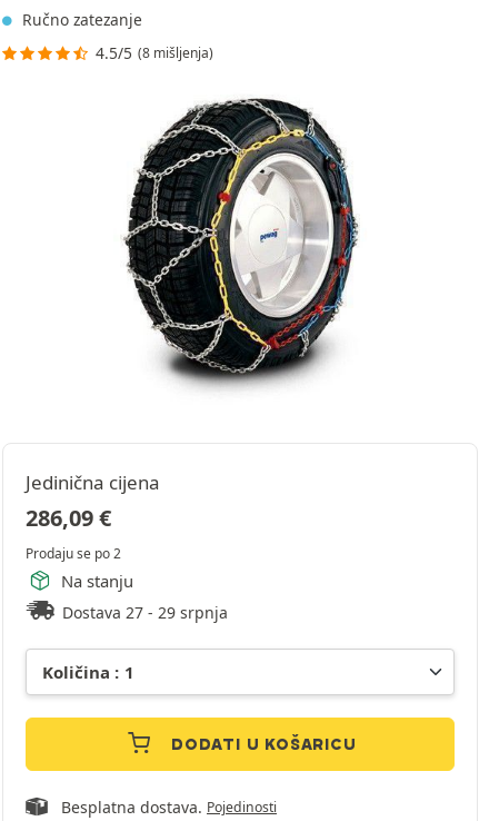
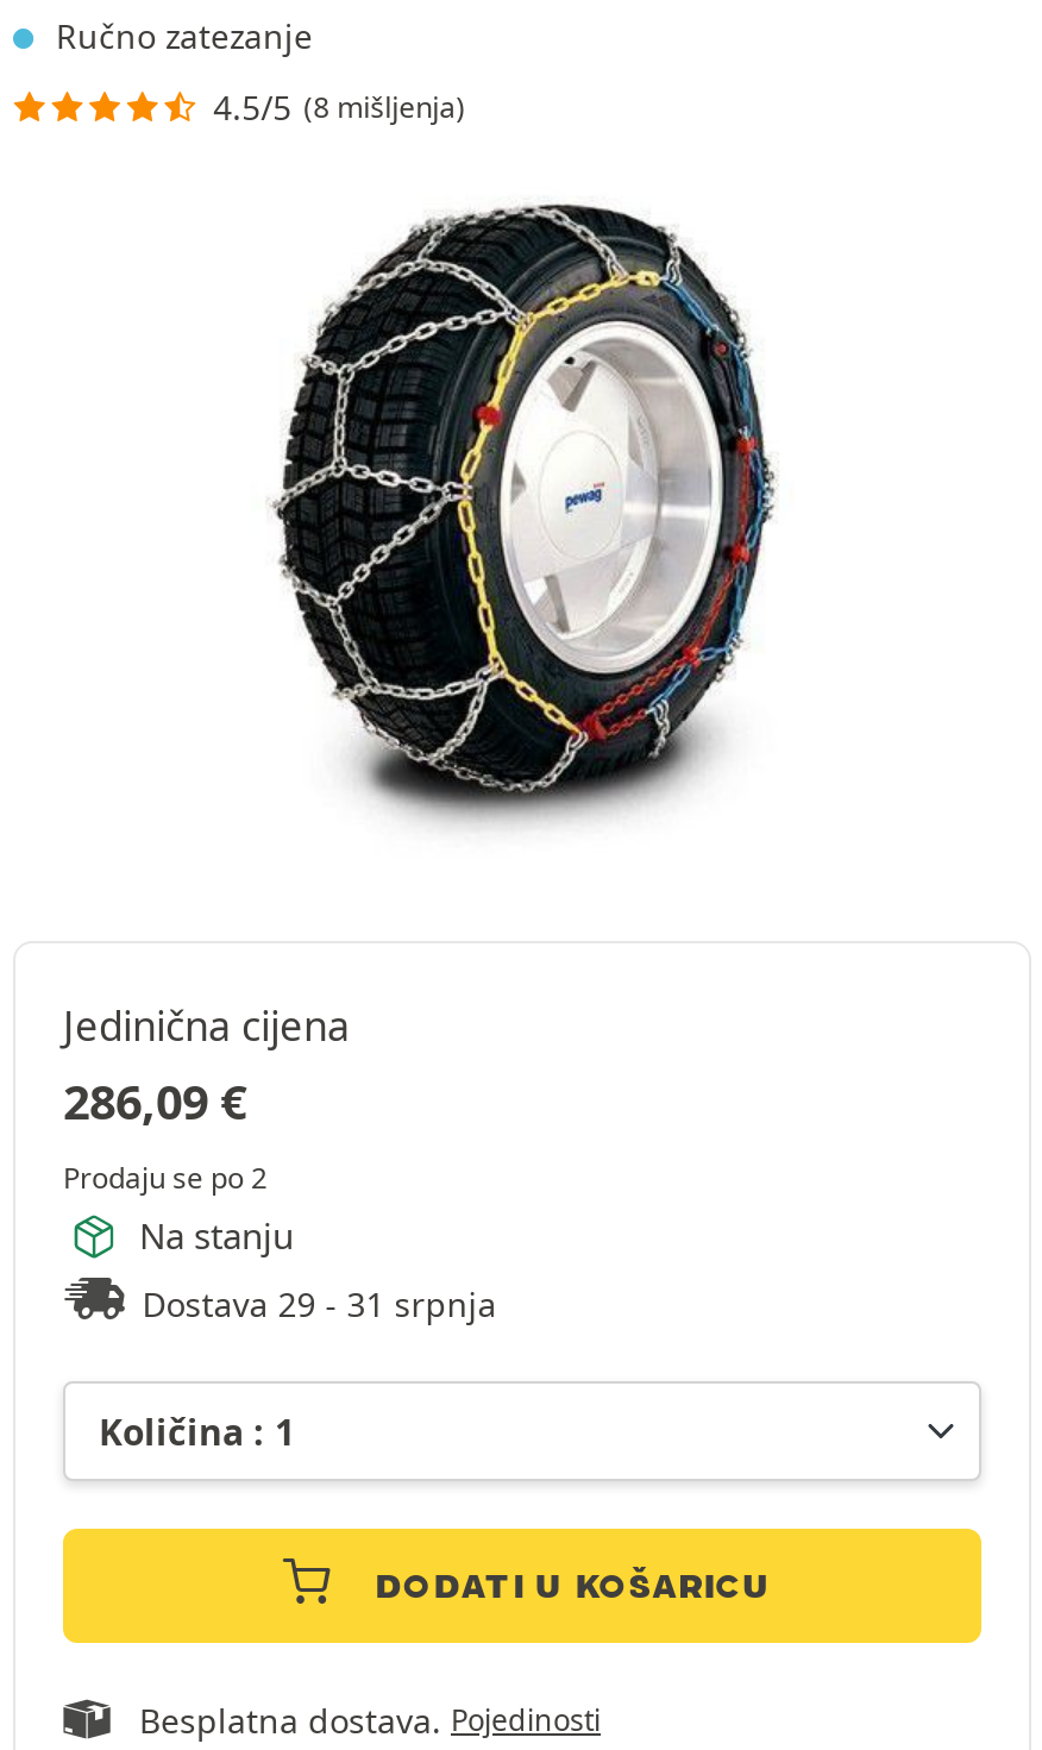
- Dostava 27 - 29 srpnja
+ Dostava 29 - 31 srpnja
